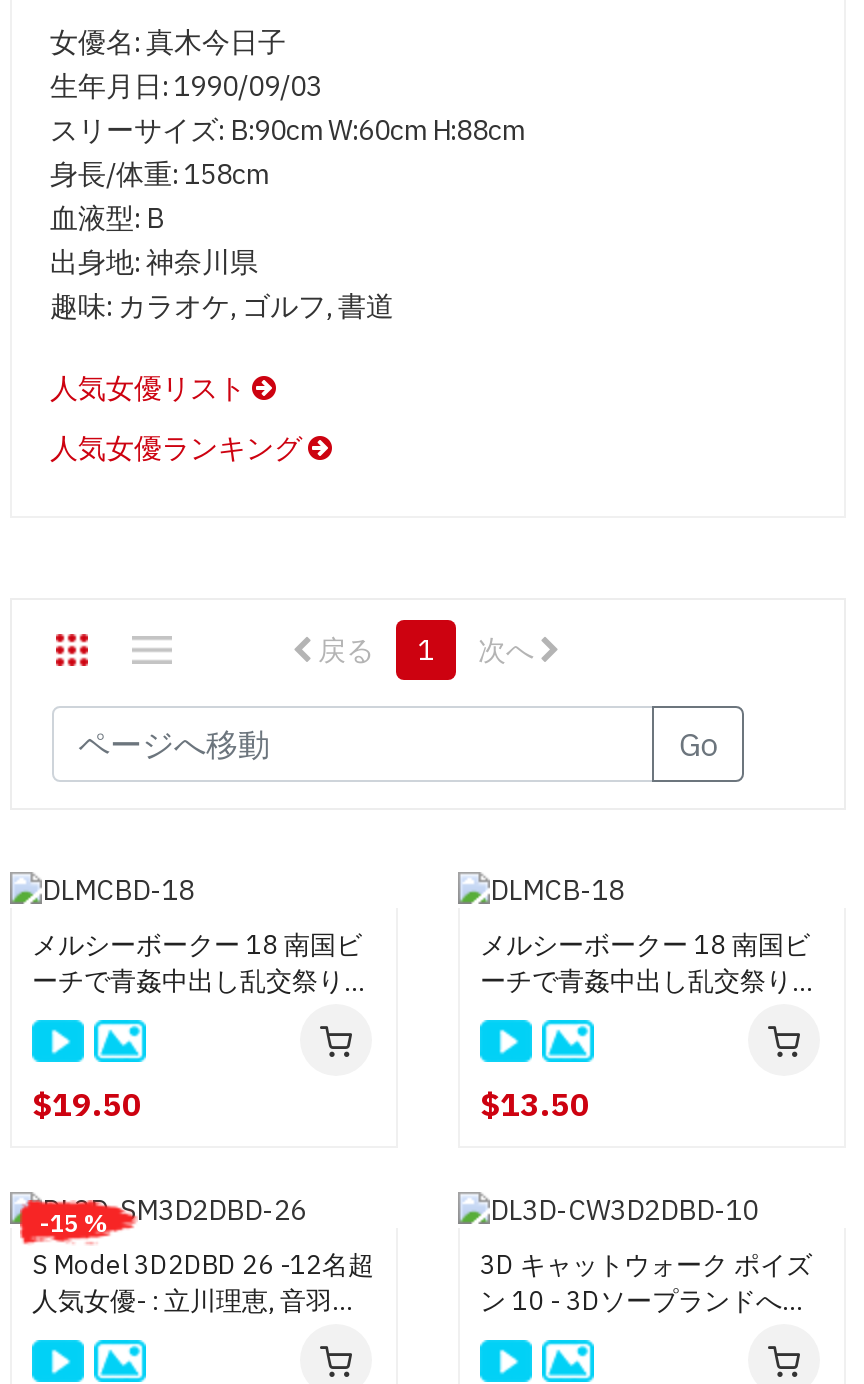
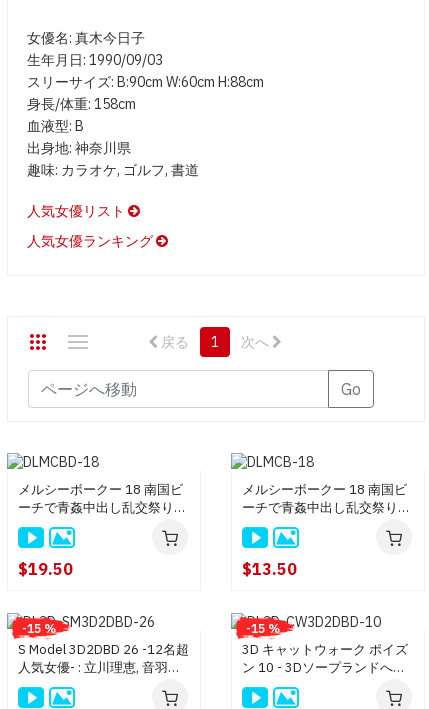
+ -15 %
